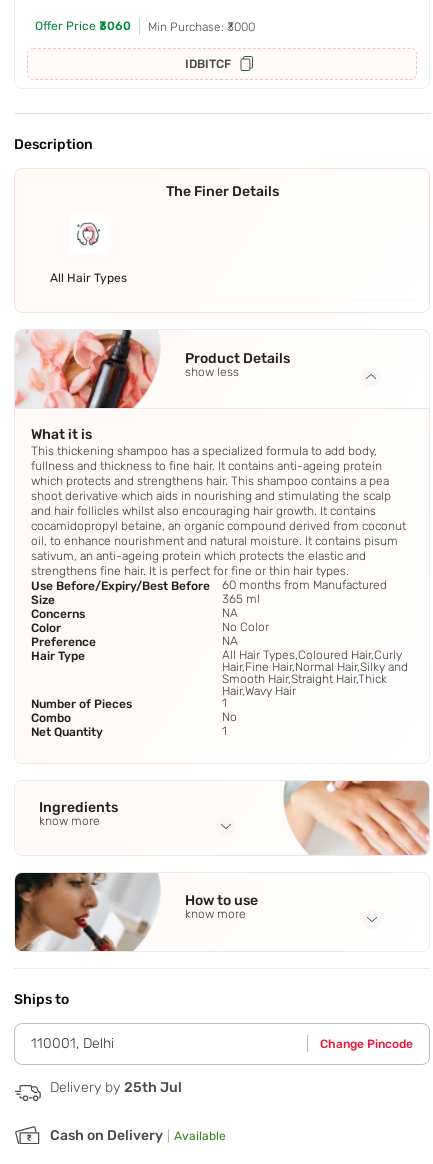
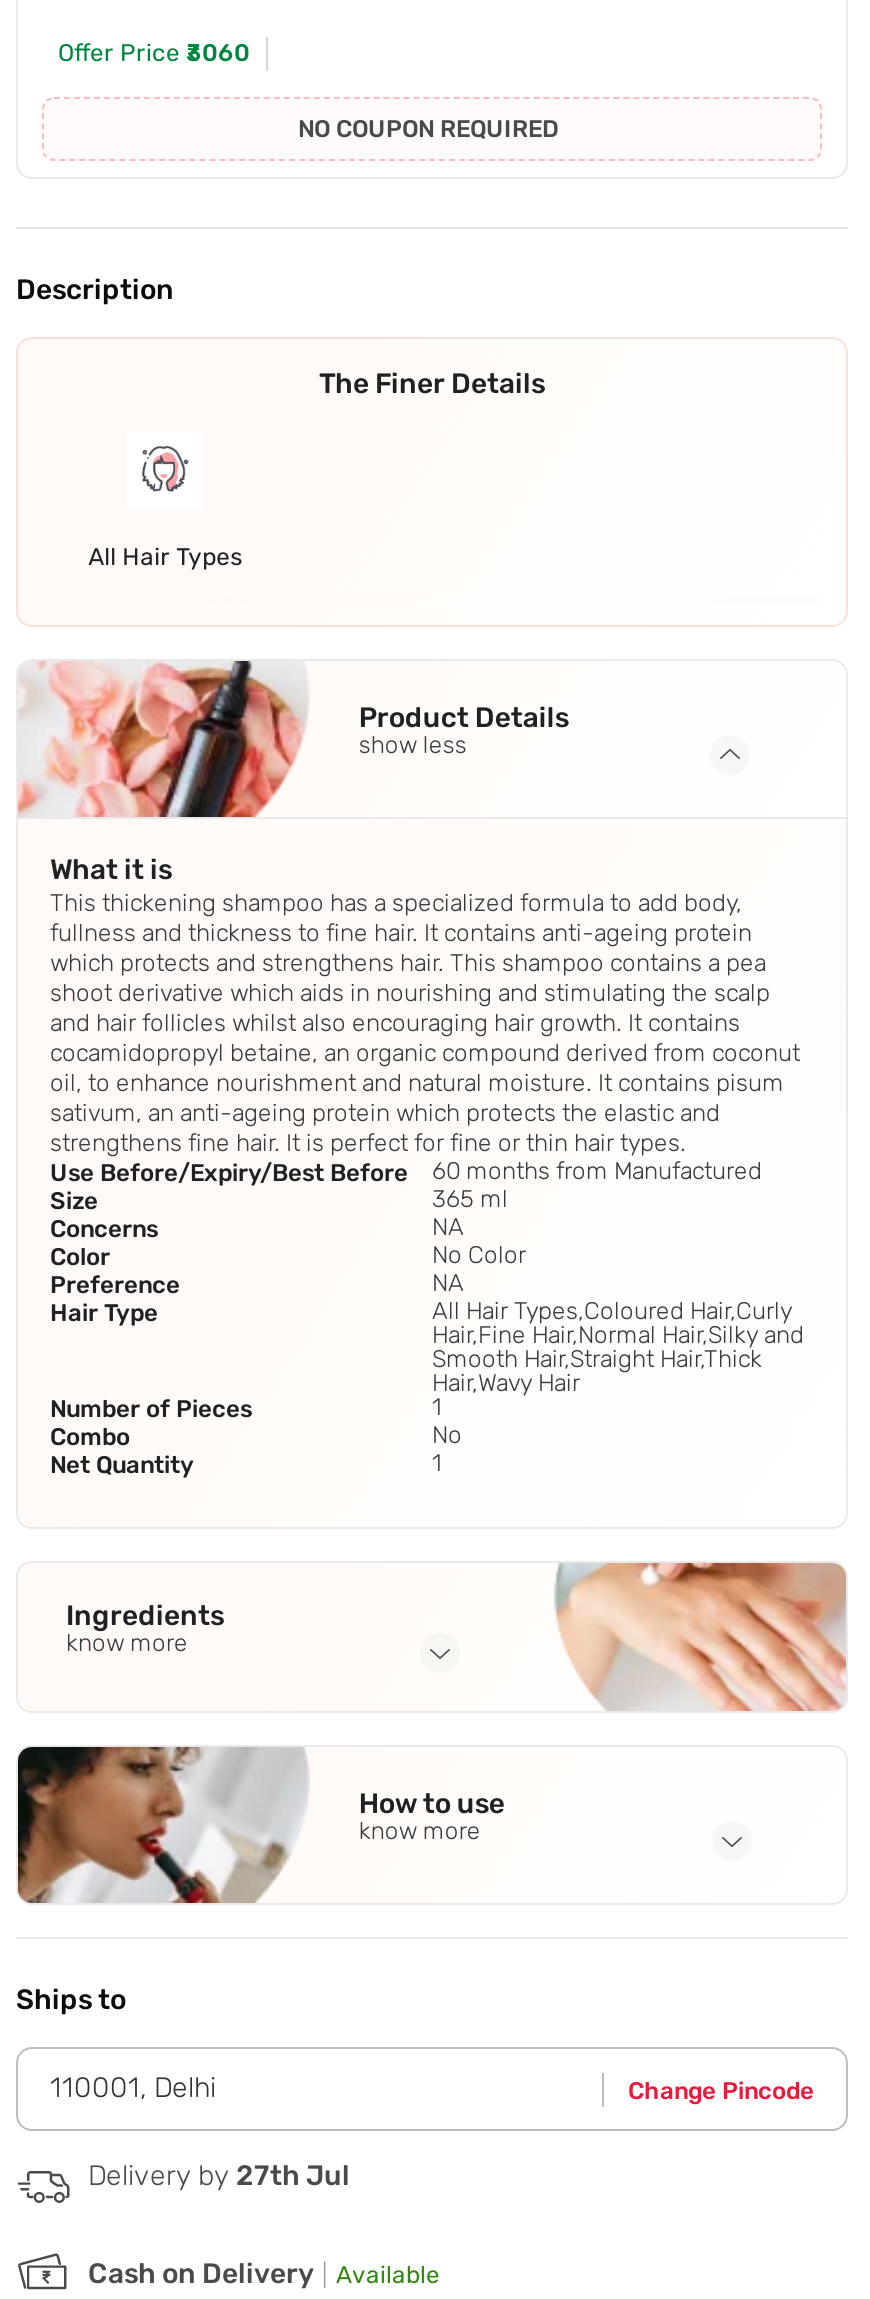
- Min Purchase: ₹3000
- IDBITCF
+ NO COUPON REQUIRED

- Delivery by 25th Jul
+ Delivery by 27th Jul
